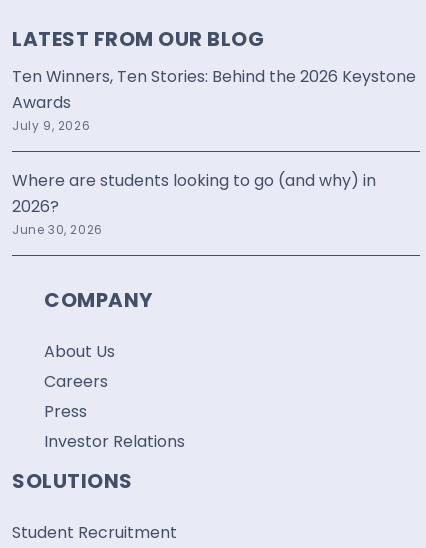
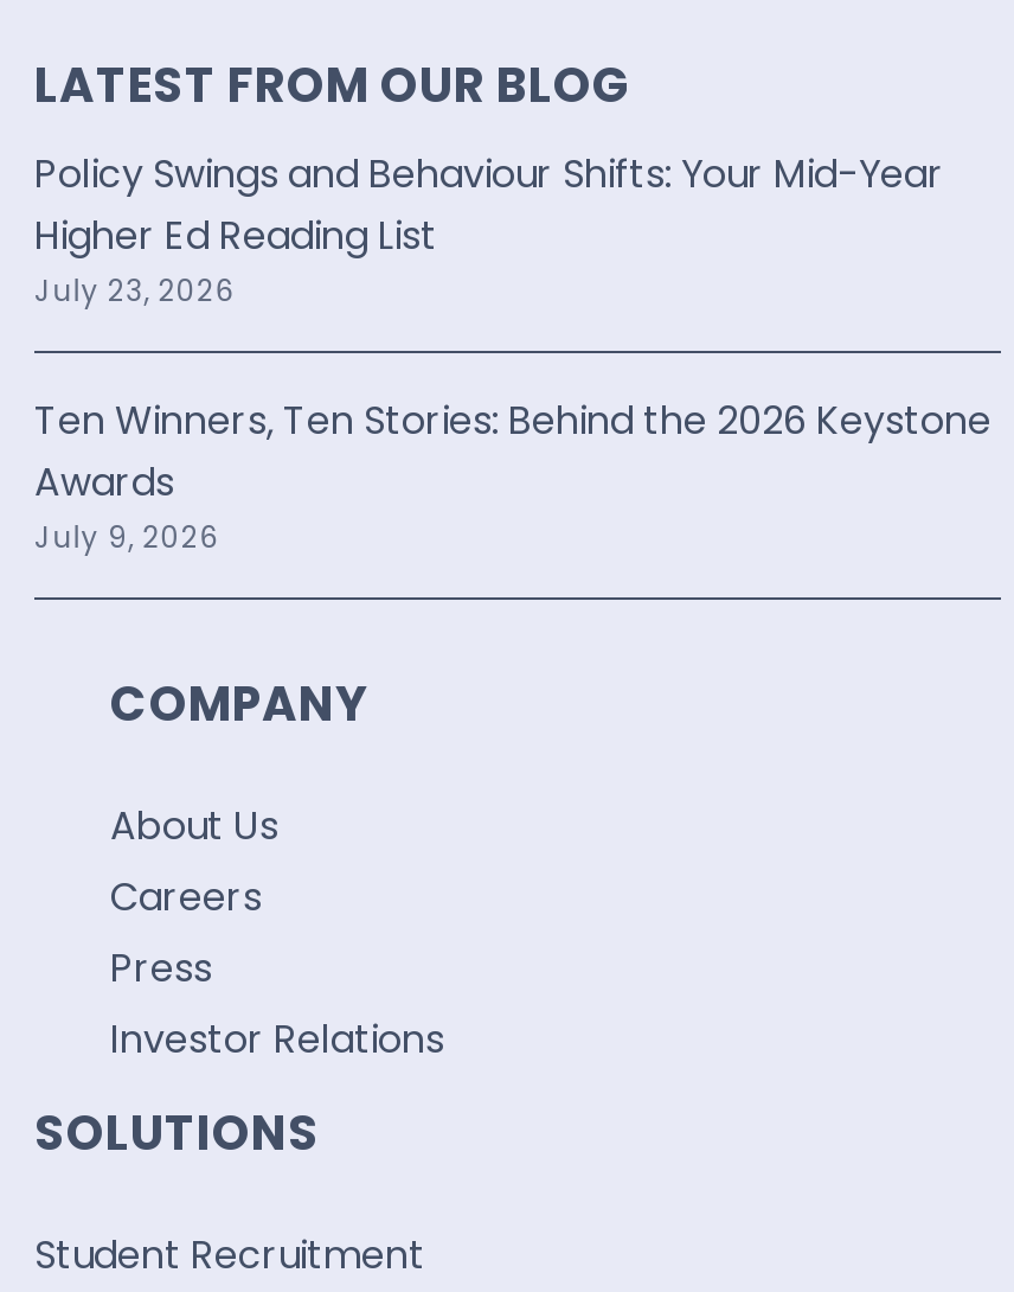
+ Policy Swings and Behaviour Shifts: Your Mid-Year
+ Higher Ed Reading List
+ July 23, 2026

moved down: Ten Winners, Ten Stories: Behind the 2026 Keystone | Awards | July 9, 2026

- Where are students looking to go (and why) in
- 2026?
- June 30, 2026
